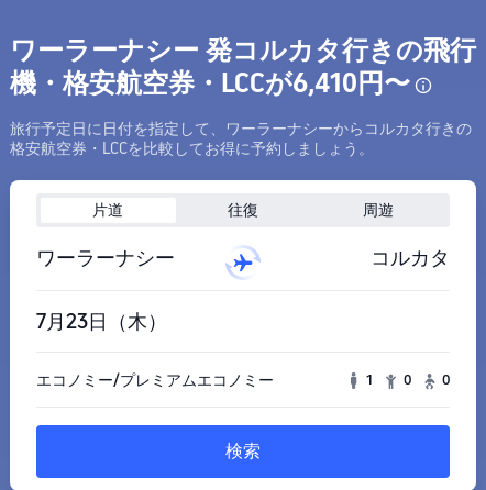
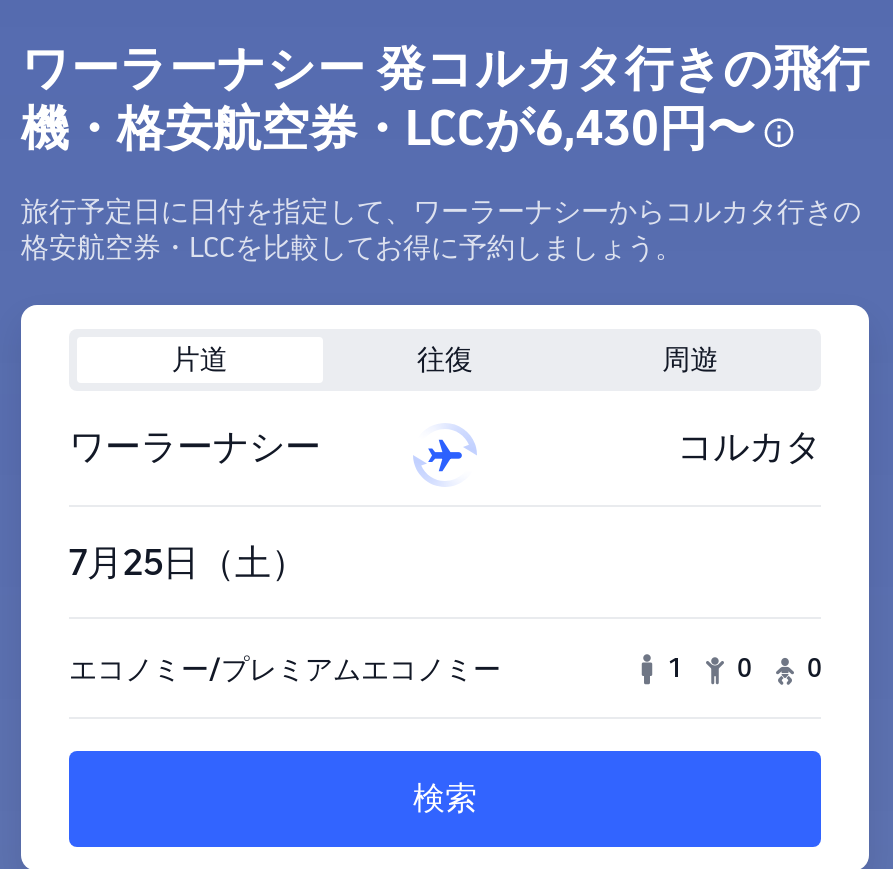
- 機・格安航空券・LCCが6,410円〜
+ 機・格安航空券・LCCが6,430円〜

- 7月23日（木）
+ 7月25日（土）
